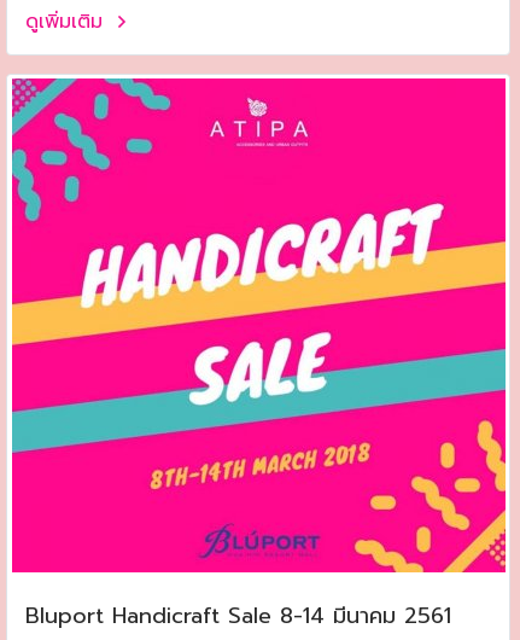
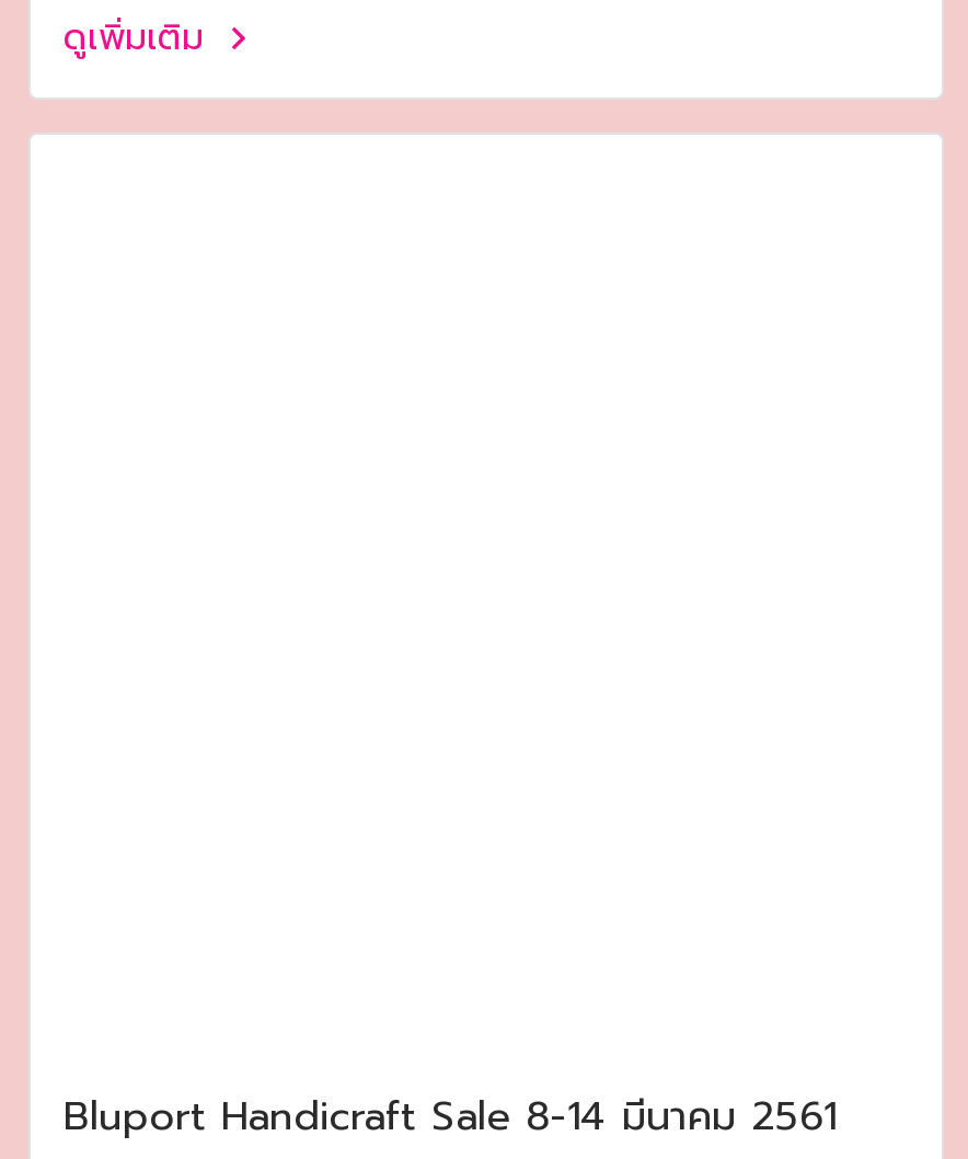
- [image]
